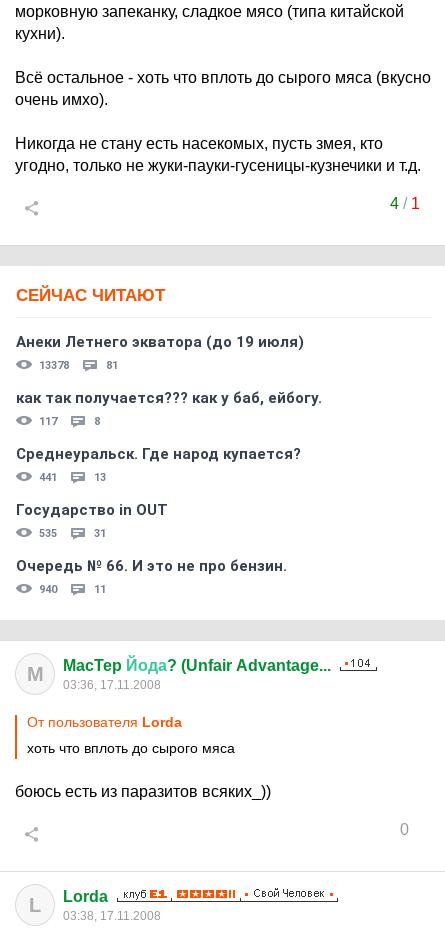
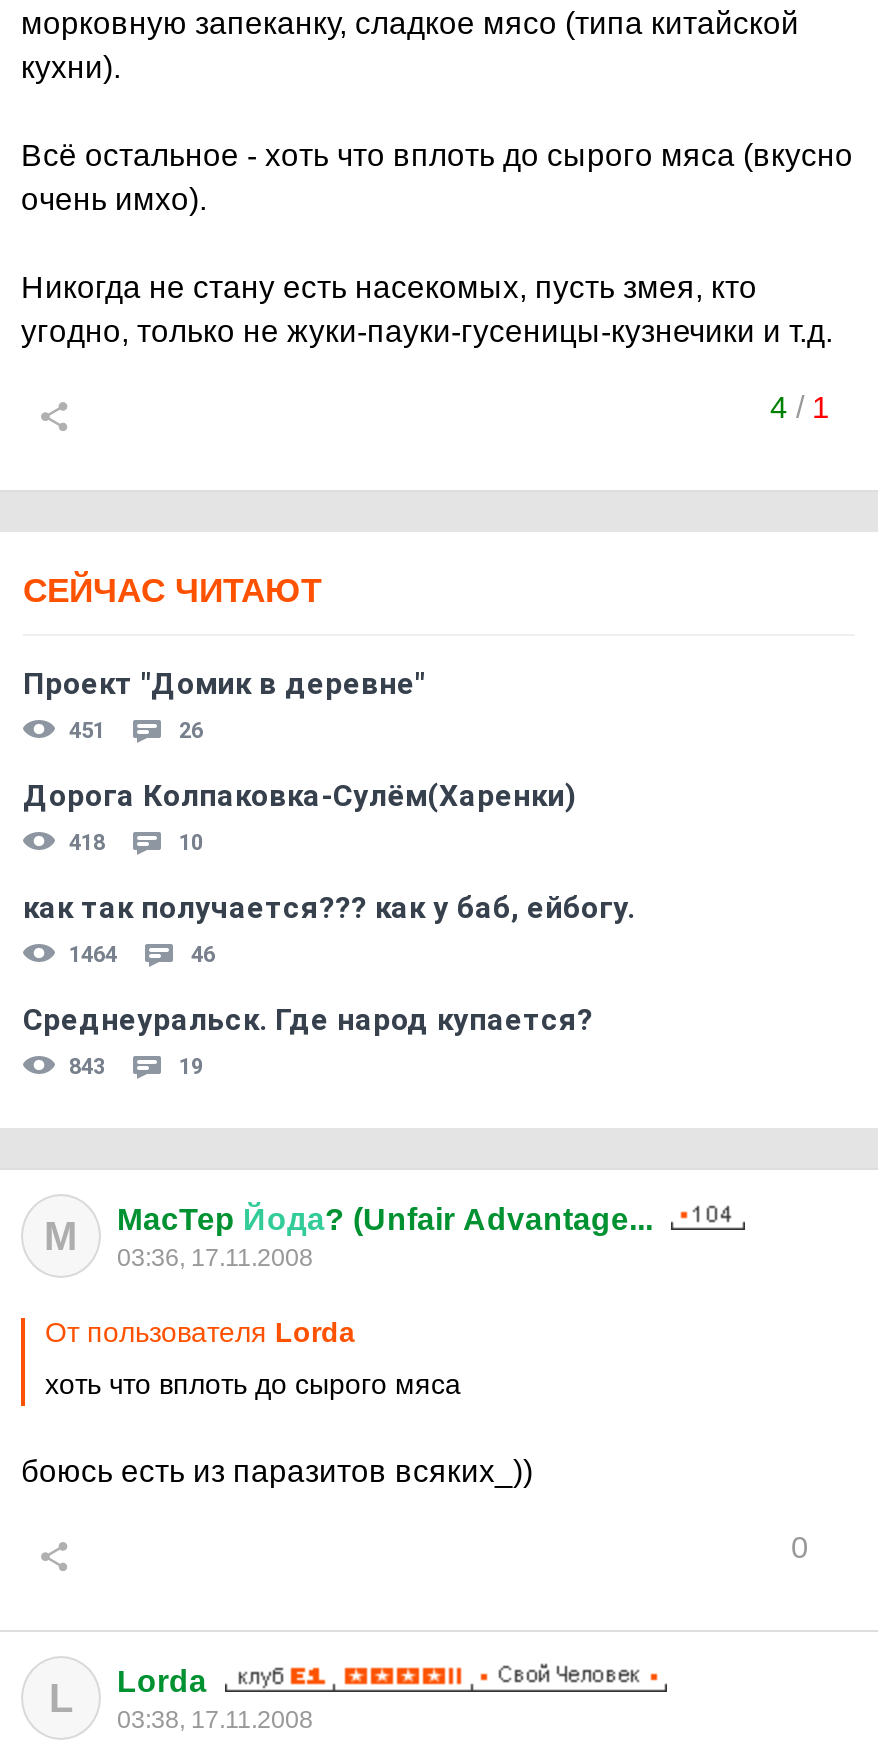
- Анеки Летнего экватора (до 19 июля)
- 13378
- 81
+ Проект "Домик в деревне"
+ 451
+ 26
+ Дорога Колпаковка-Сулём(Харенки)
+ 418
+ 10

moved down: как так получается??? как у баб, ейбогу.

- 117
+ 1464

- 8
+ 46

moved down: Среднеуральск. Где народ купается?

- 441
- 13
- Государство in OUT
- 535
- 31
- Очередь № 66. И это не про бензин.
- 940
- 11
+ 843
+ 19
